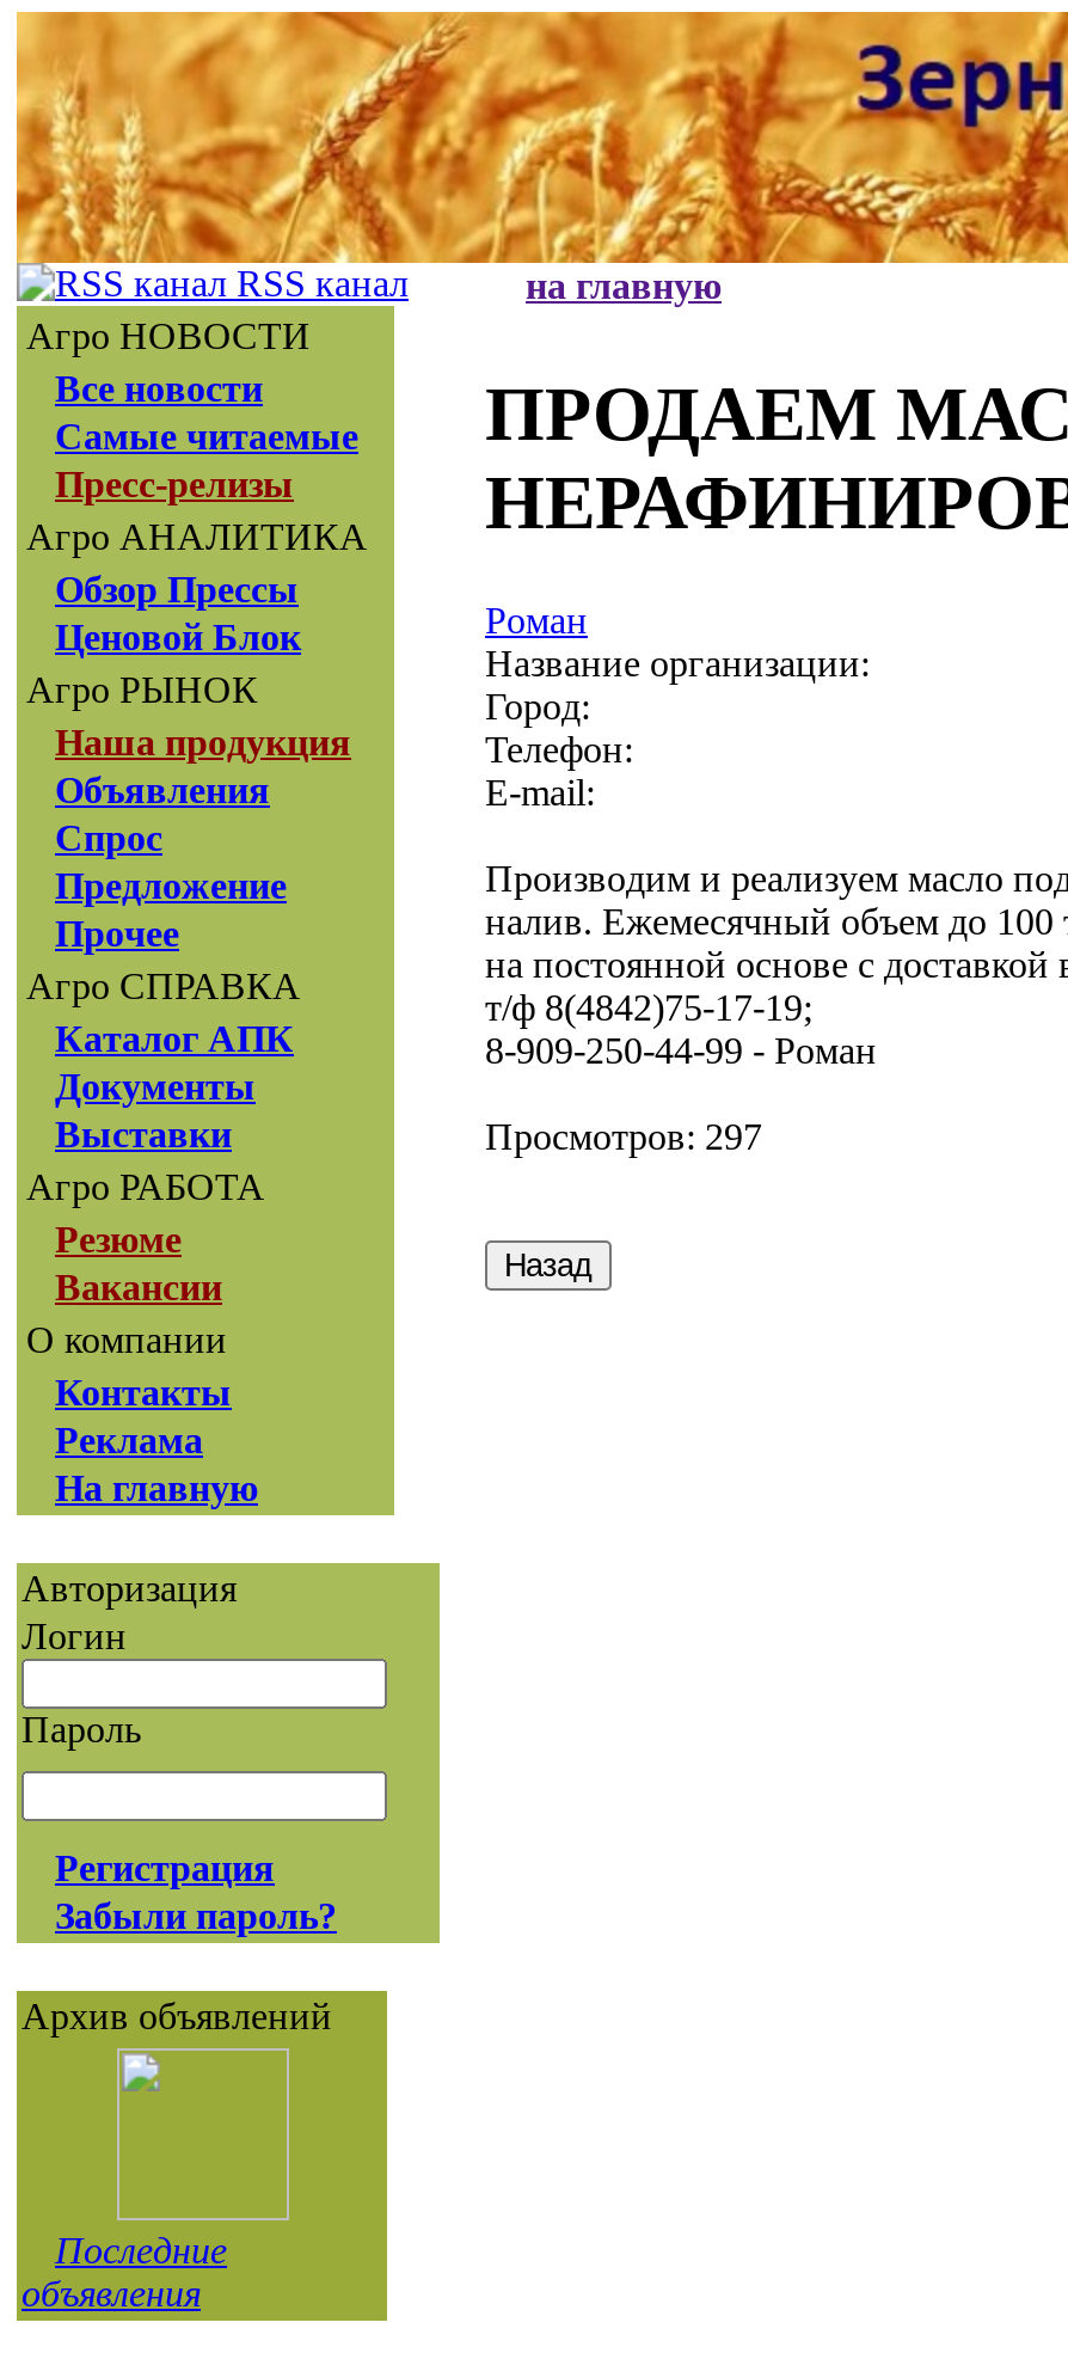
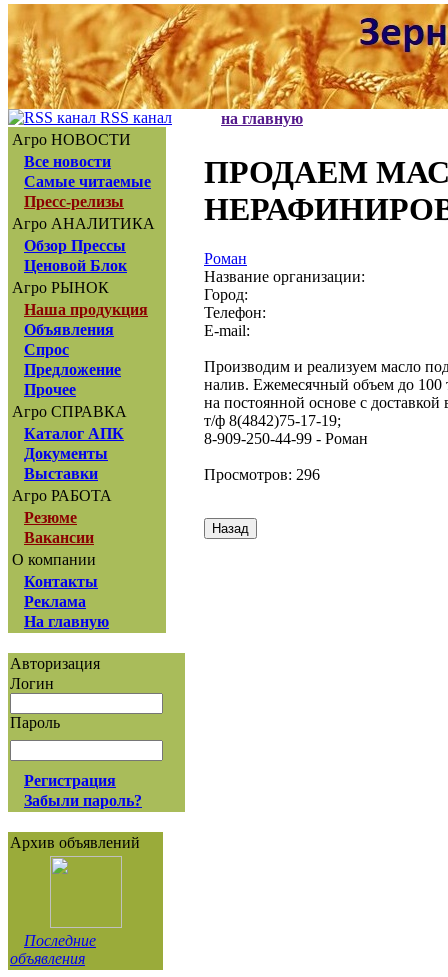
- Просмотров: 297
+ Просмотров: 296
